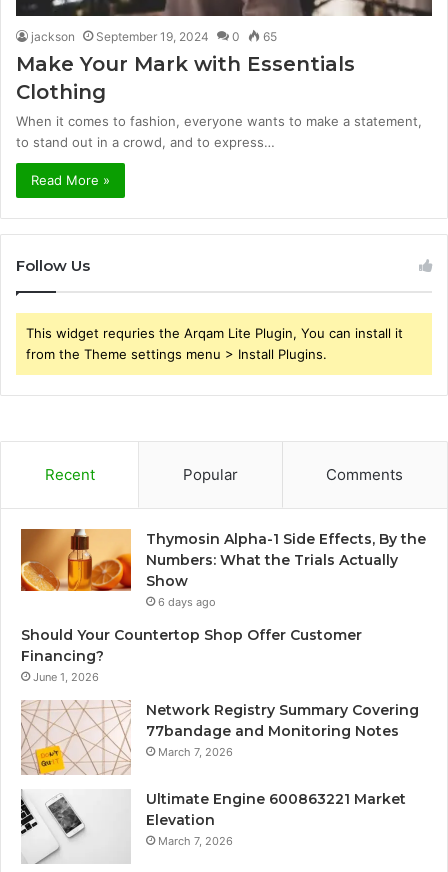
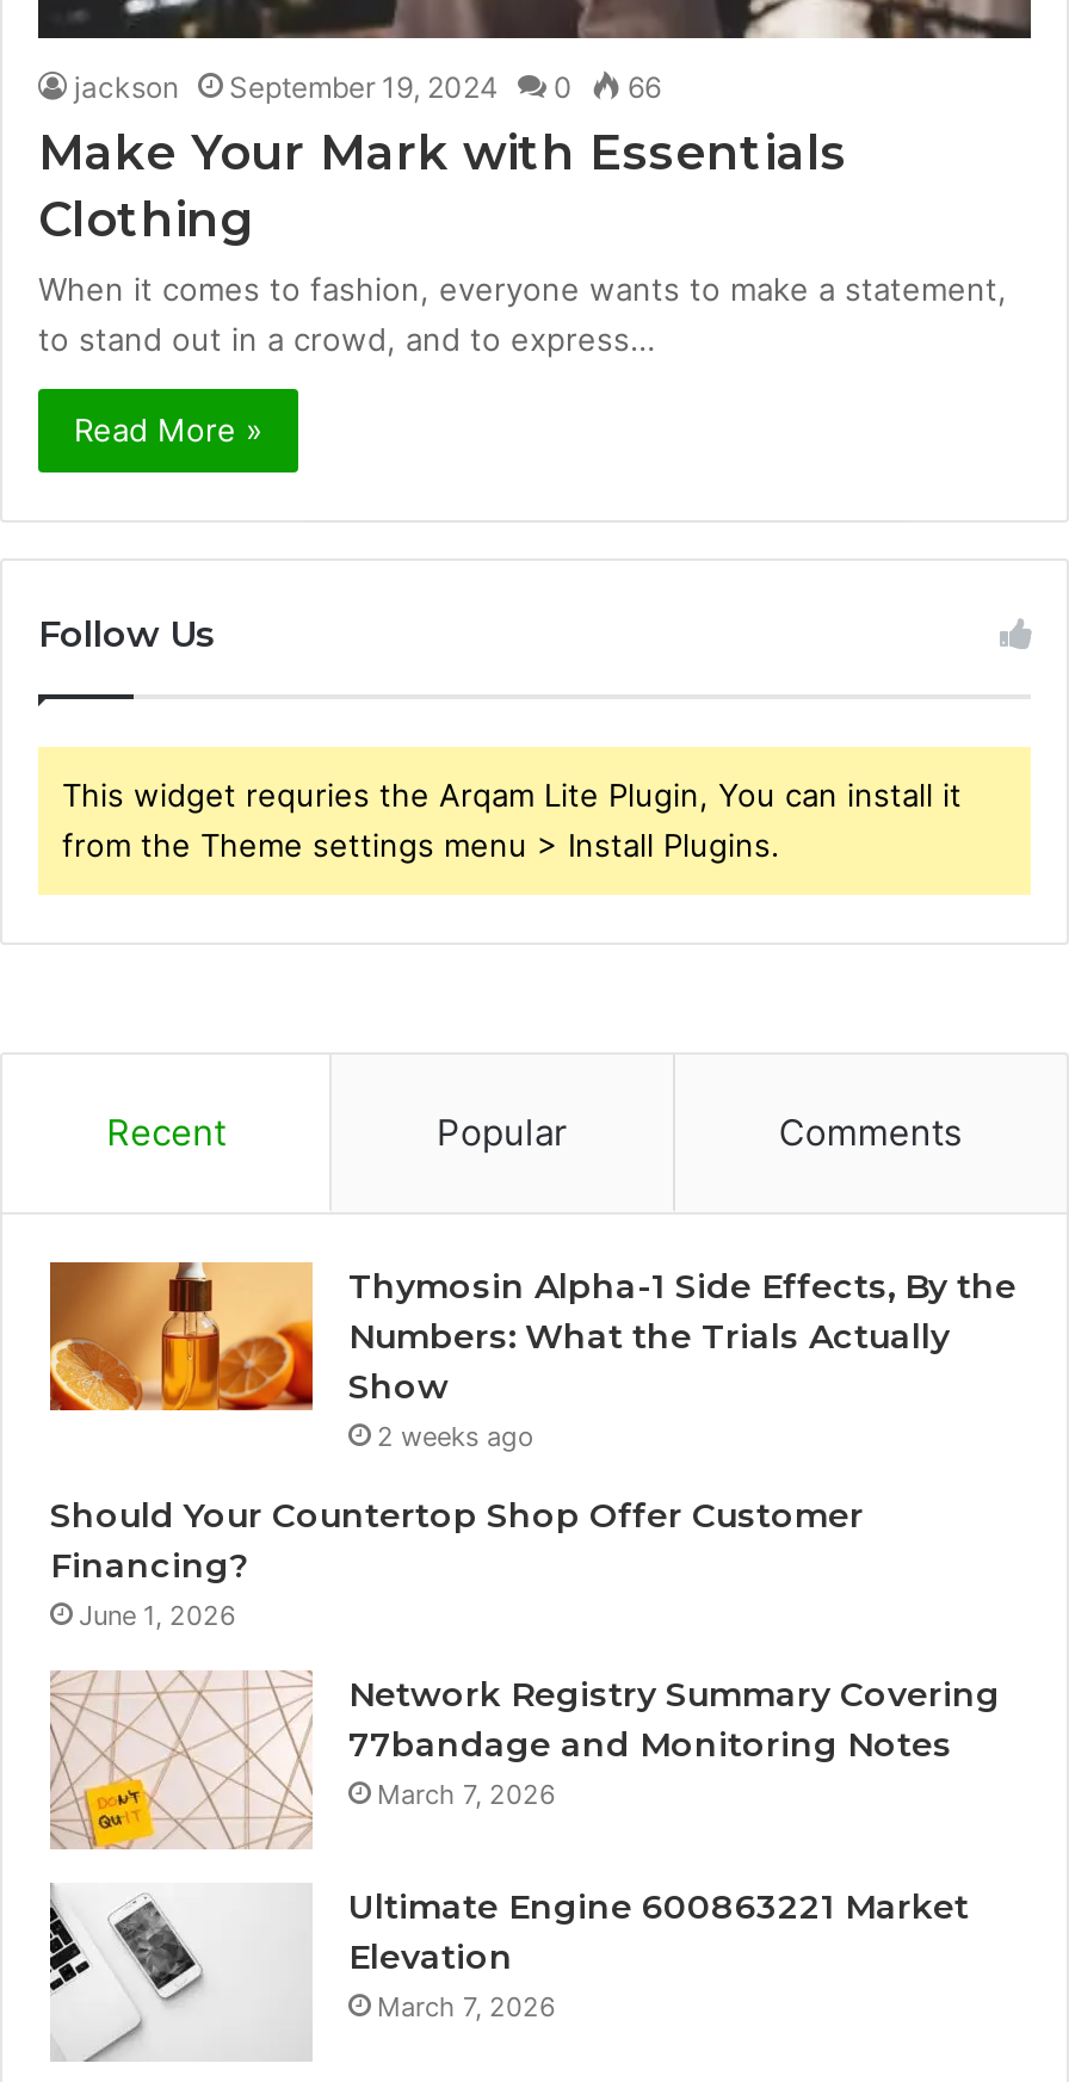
- jackson September 19, 2024 0 65
+ jackson September 19, 2024 0 66

- 6 days ago
+ 2 weeks ago
